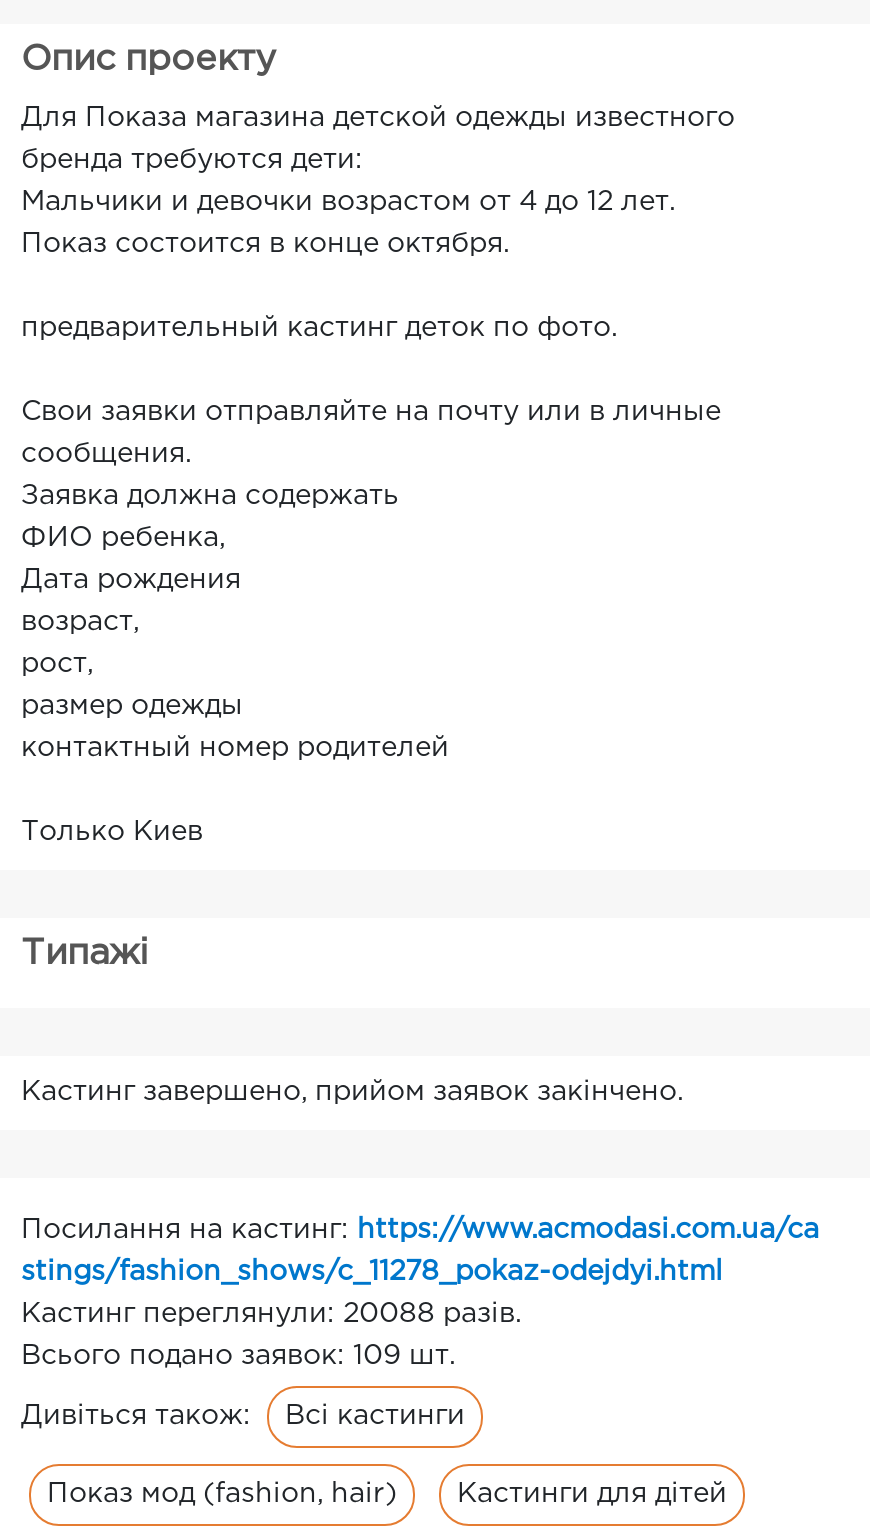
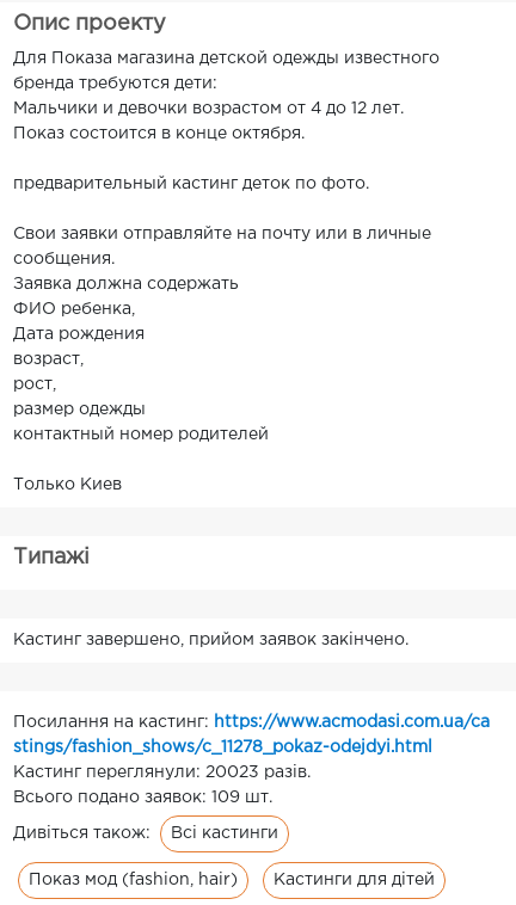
- Кастинг переглянули: 20088 разів.
+ Кастинг переглянули: 20023 разів.
